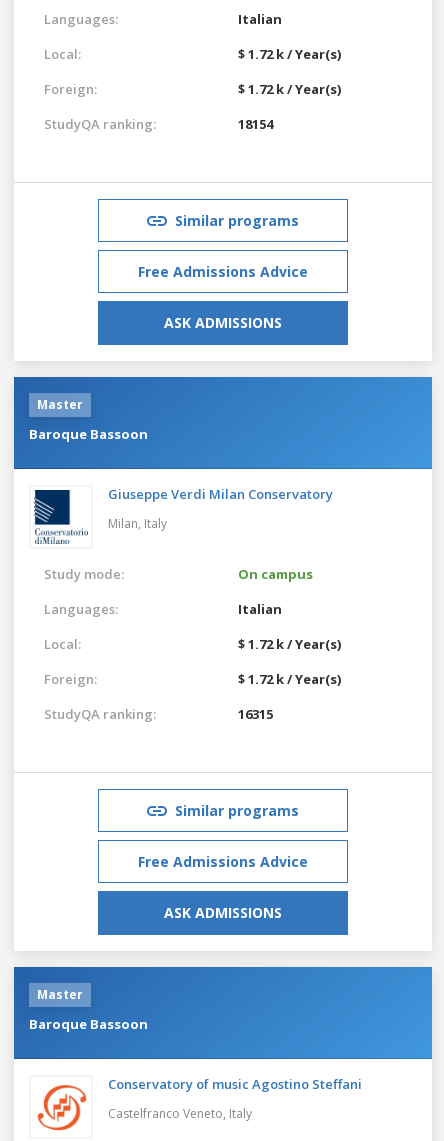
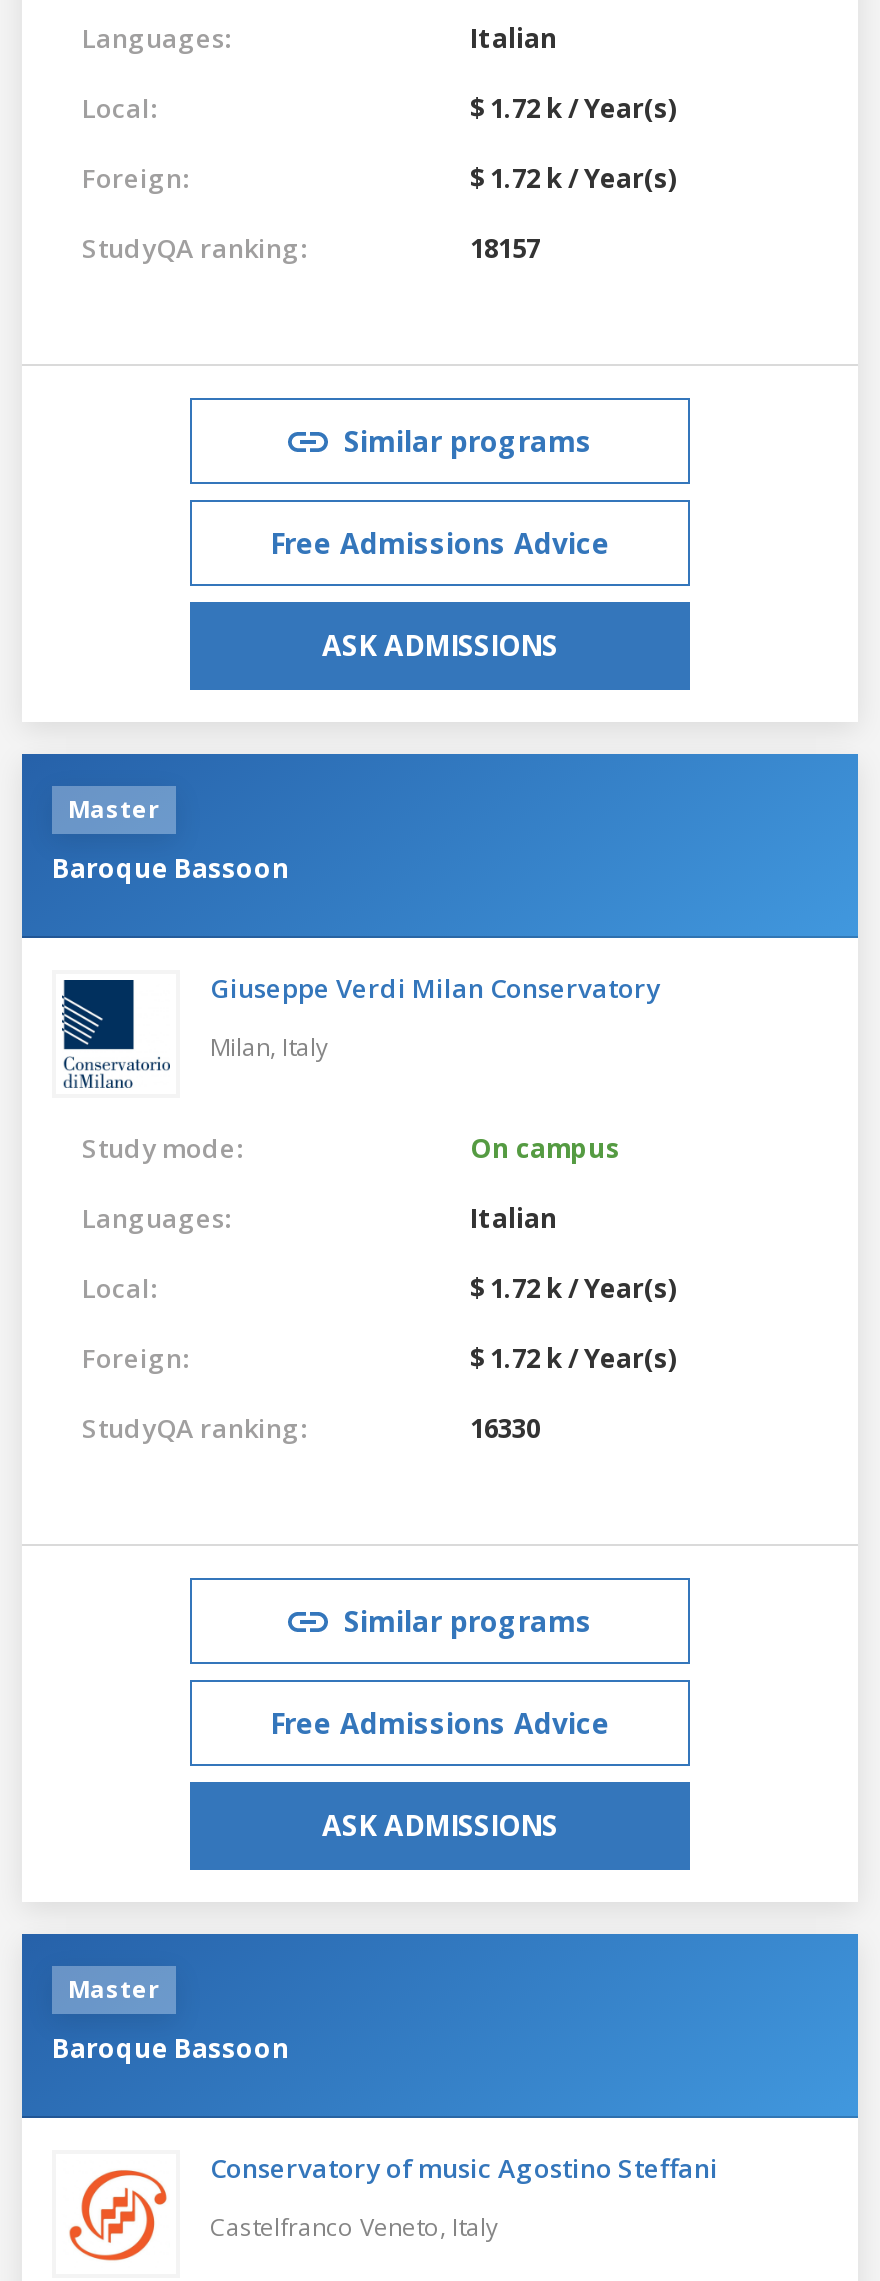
- 18154
+ 18157

- 16315
+ 16330
